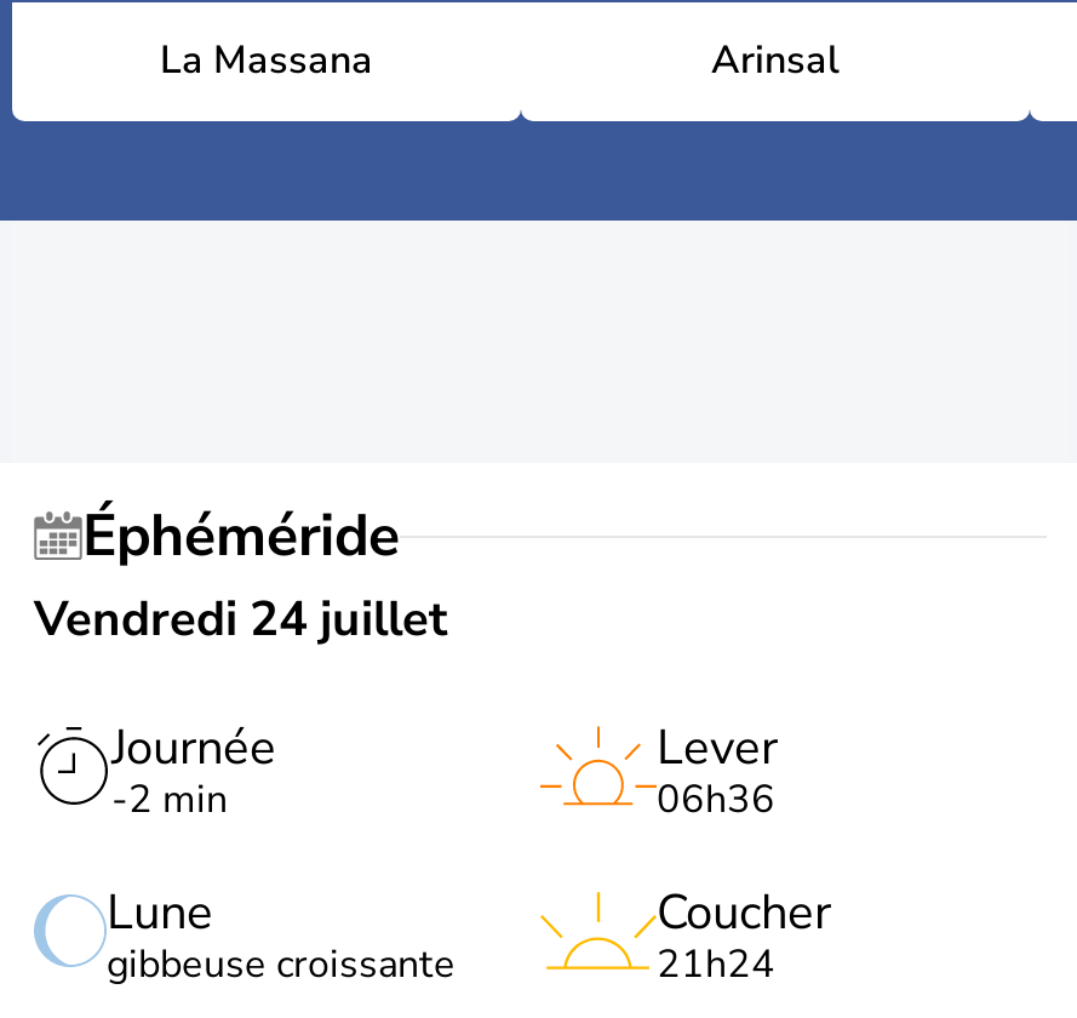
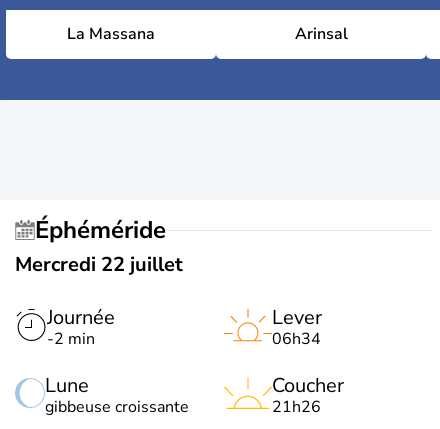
- Vendredi 24 juillet
+ Mercredi 22 juillet

- 06h36
+ 06h34

- 21h24
+ 21h26
